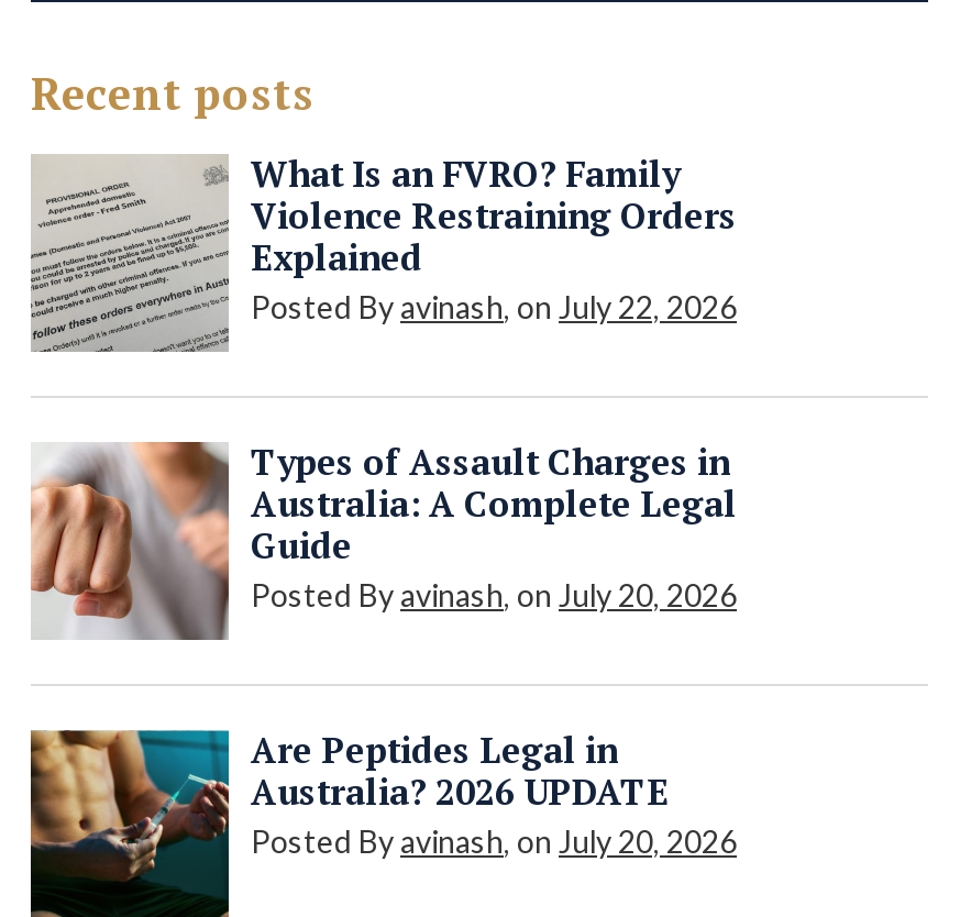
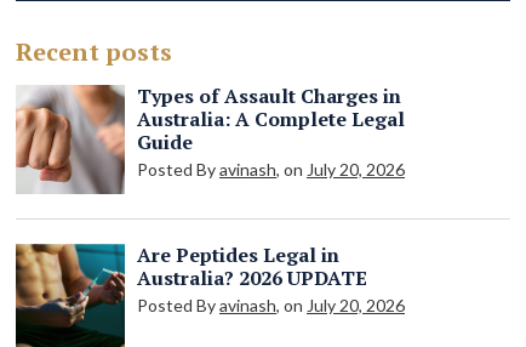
- [image]
- What Is an FVRO? Family
- Violence Restraining Orders
- Explained
- Posted By avinash, on July 22, 2026
